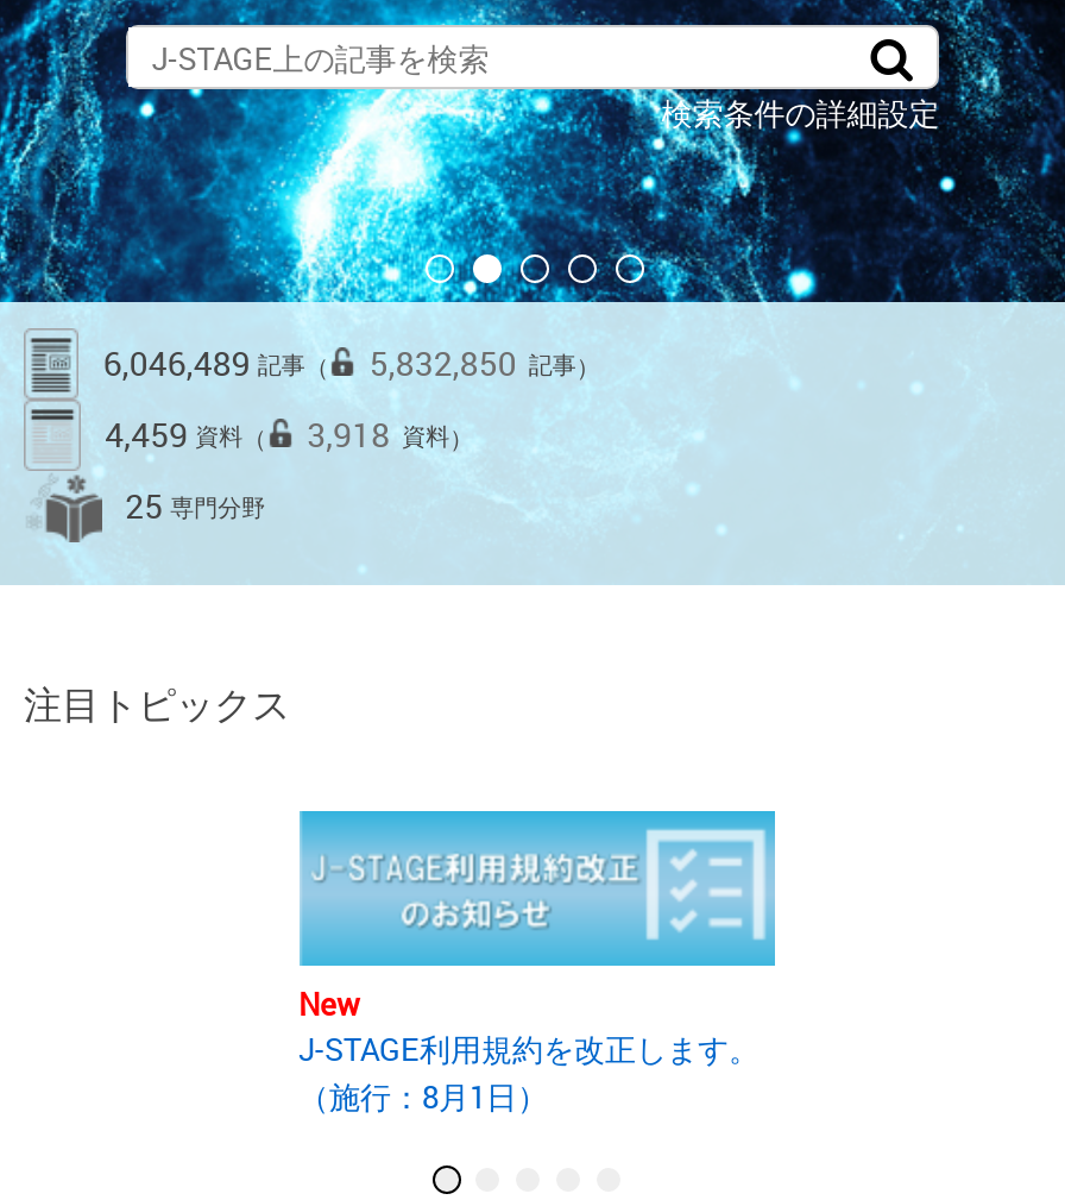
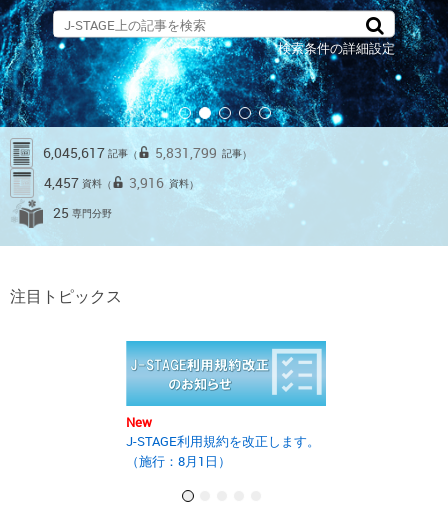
- 6,046,489記事（
+ 6,045,617記事（

- 5,832,850 記事）
+ 5,831,799 記事）

- 4,459資料（
+ 4,457資料（

- 3,918 資料）
+ 3,916 資料）
